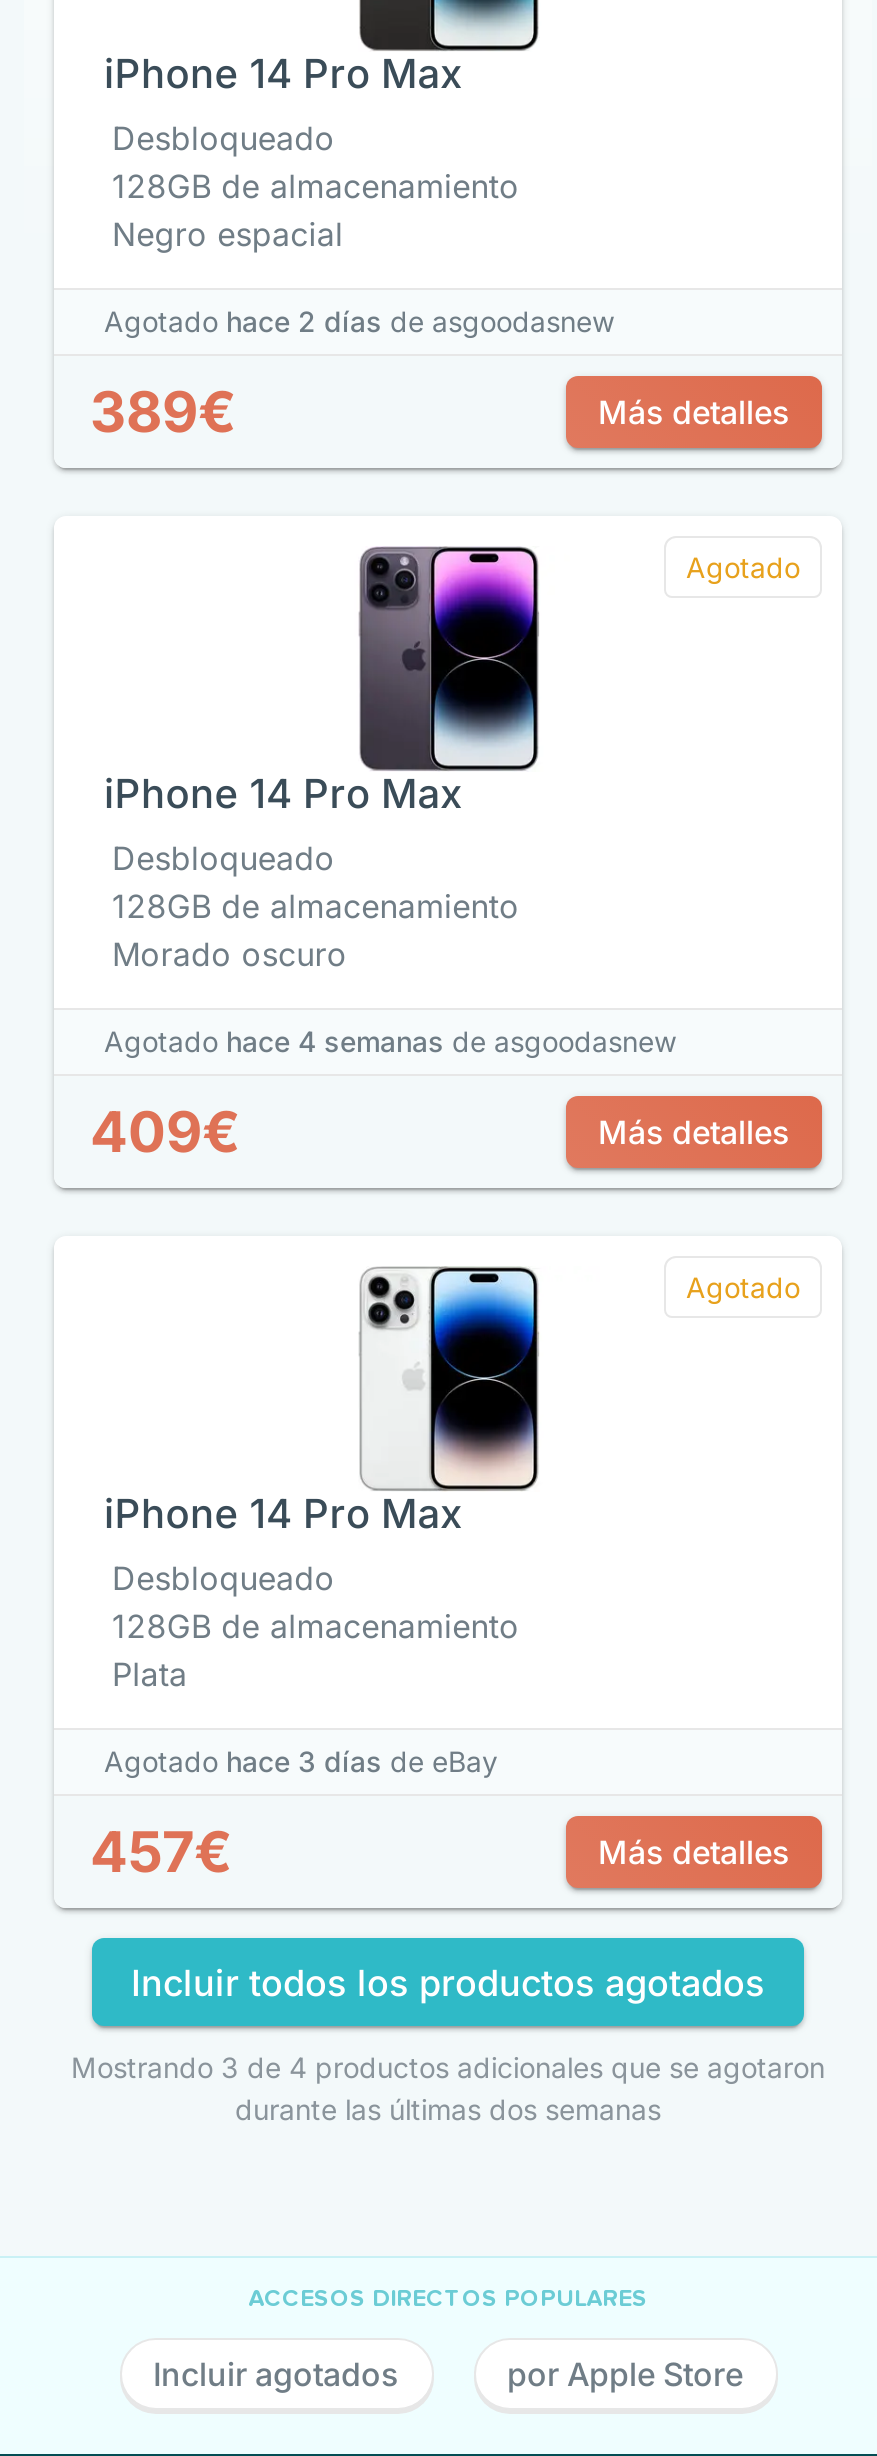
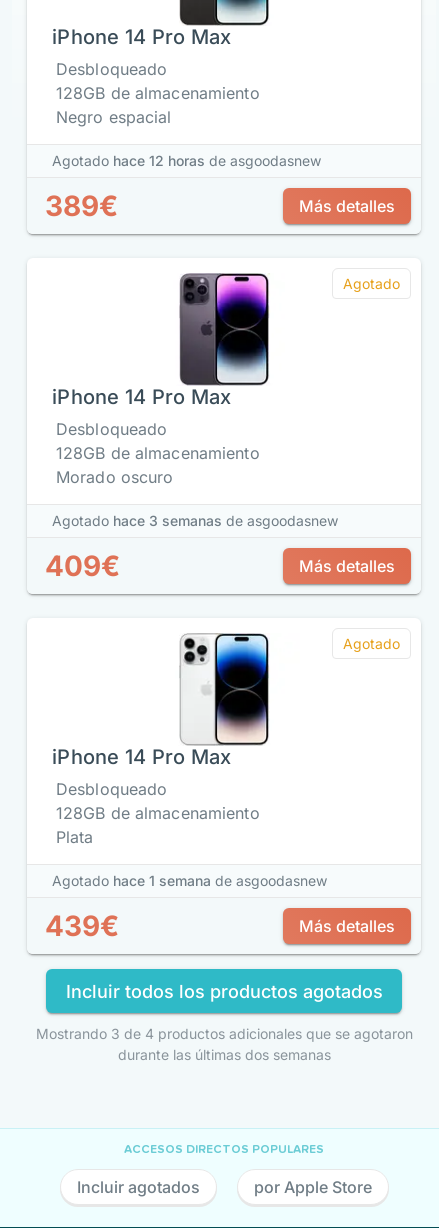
- Agotado hace 2 días de asgoodasnew
+ Agotado hace 12 horas de asgoodasnew

- Agotado hace 4 semanas de asgoodasnew
+ Agotado hace 3 semanas de asgoodasnew

- Agotado hace 3 días de eBay
+ Agotado hace 1 semana de asgoodasnew

- 457€
+ 439€
